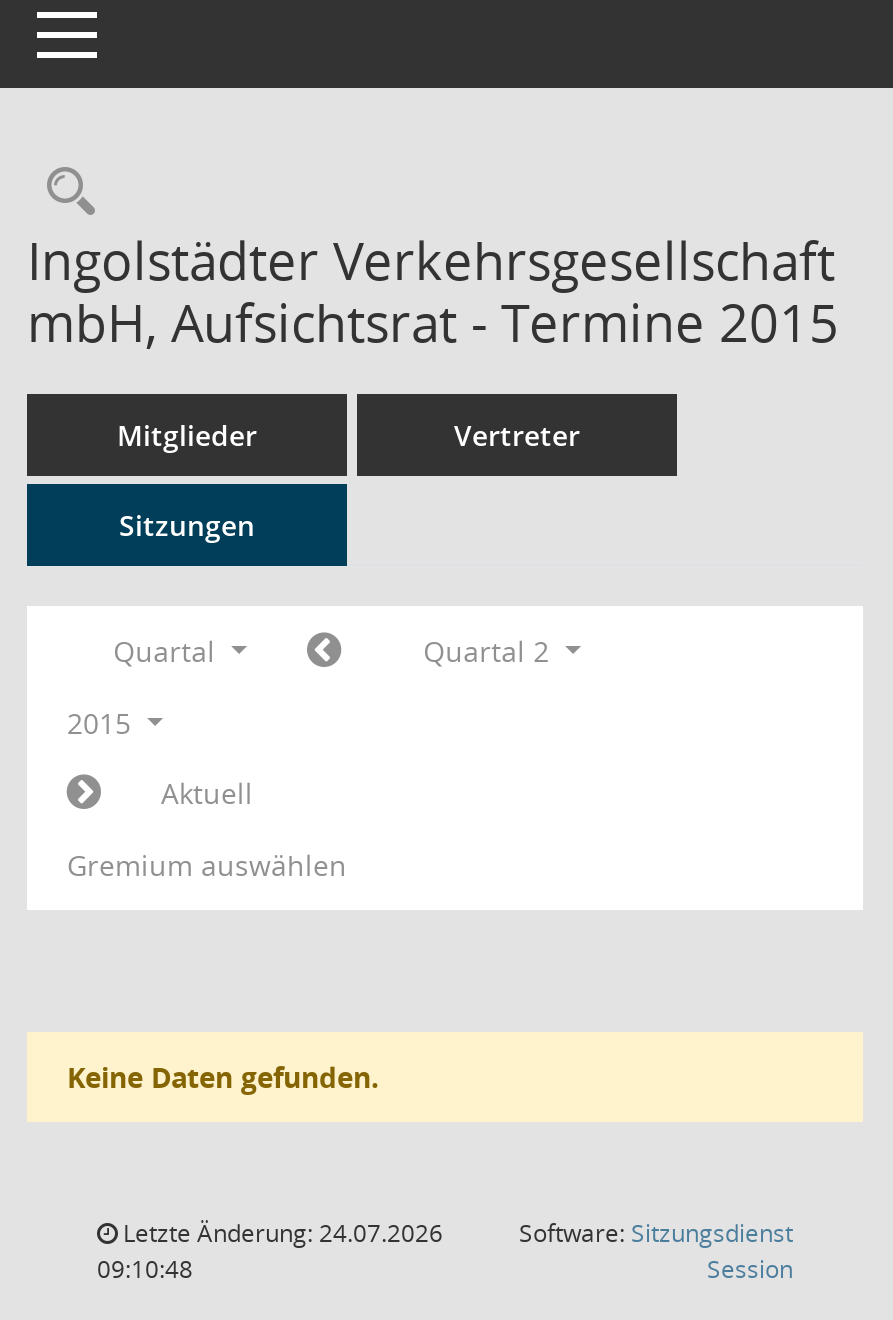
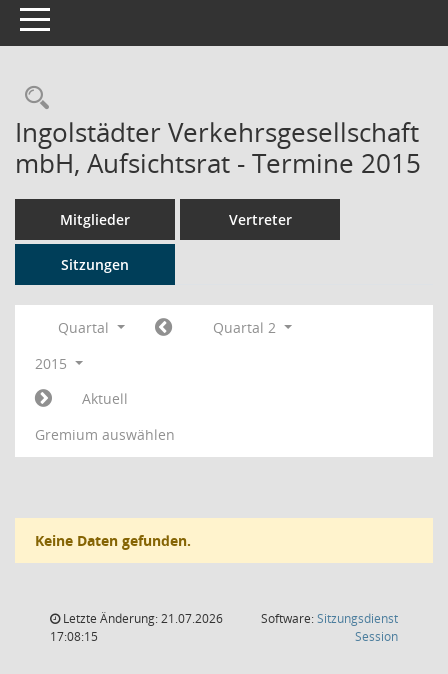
- Letzte Änderung: 24.07.2026
+ Letzte Änderung: 21.07.2026

- 09:10:48
+ 17:08:15
